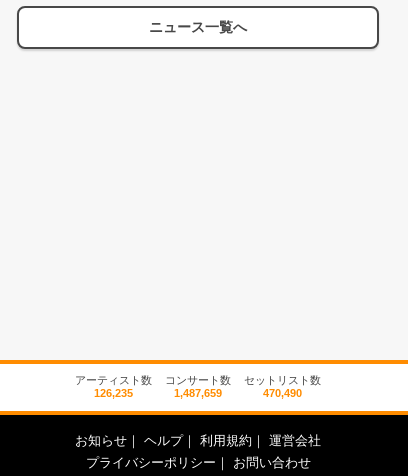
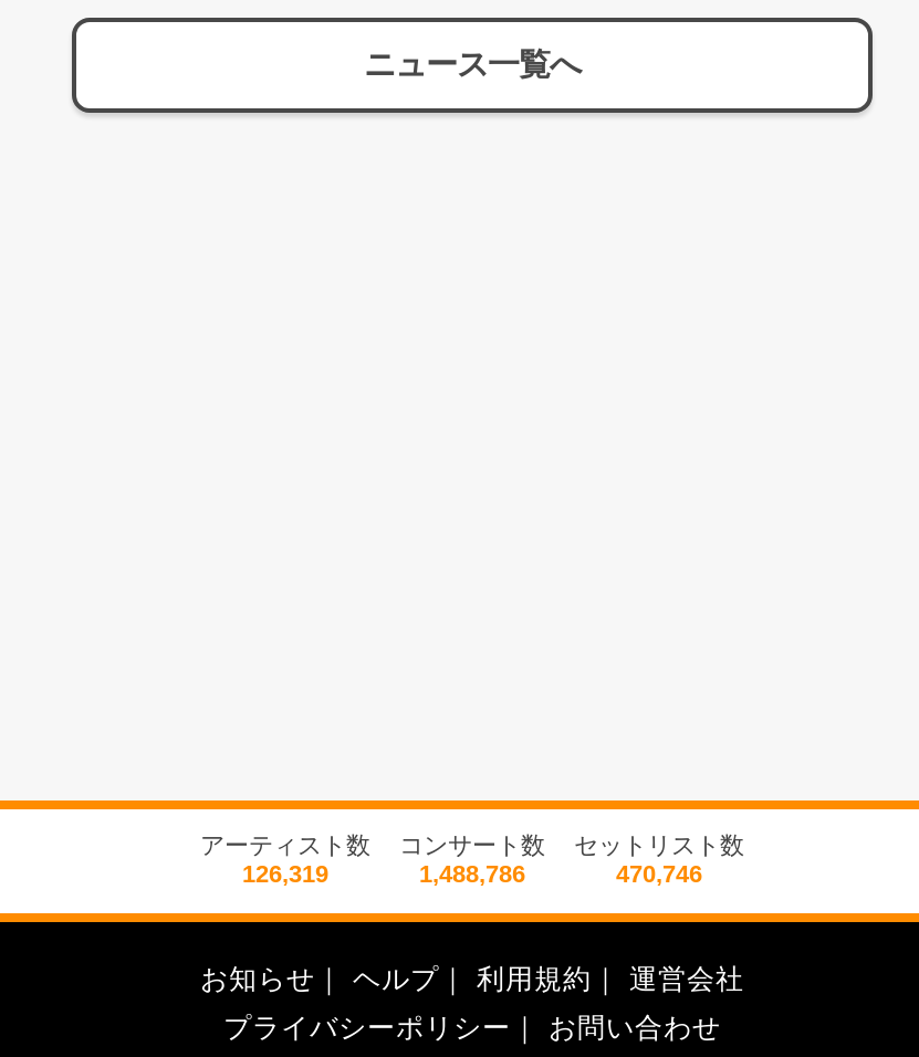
- 126,235
+ 126,319

- 1,487,659
+ 1,488,786

- 470,490
+ 470,746
